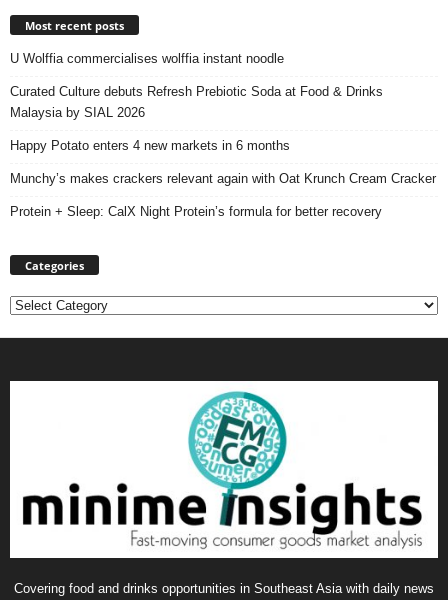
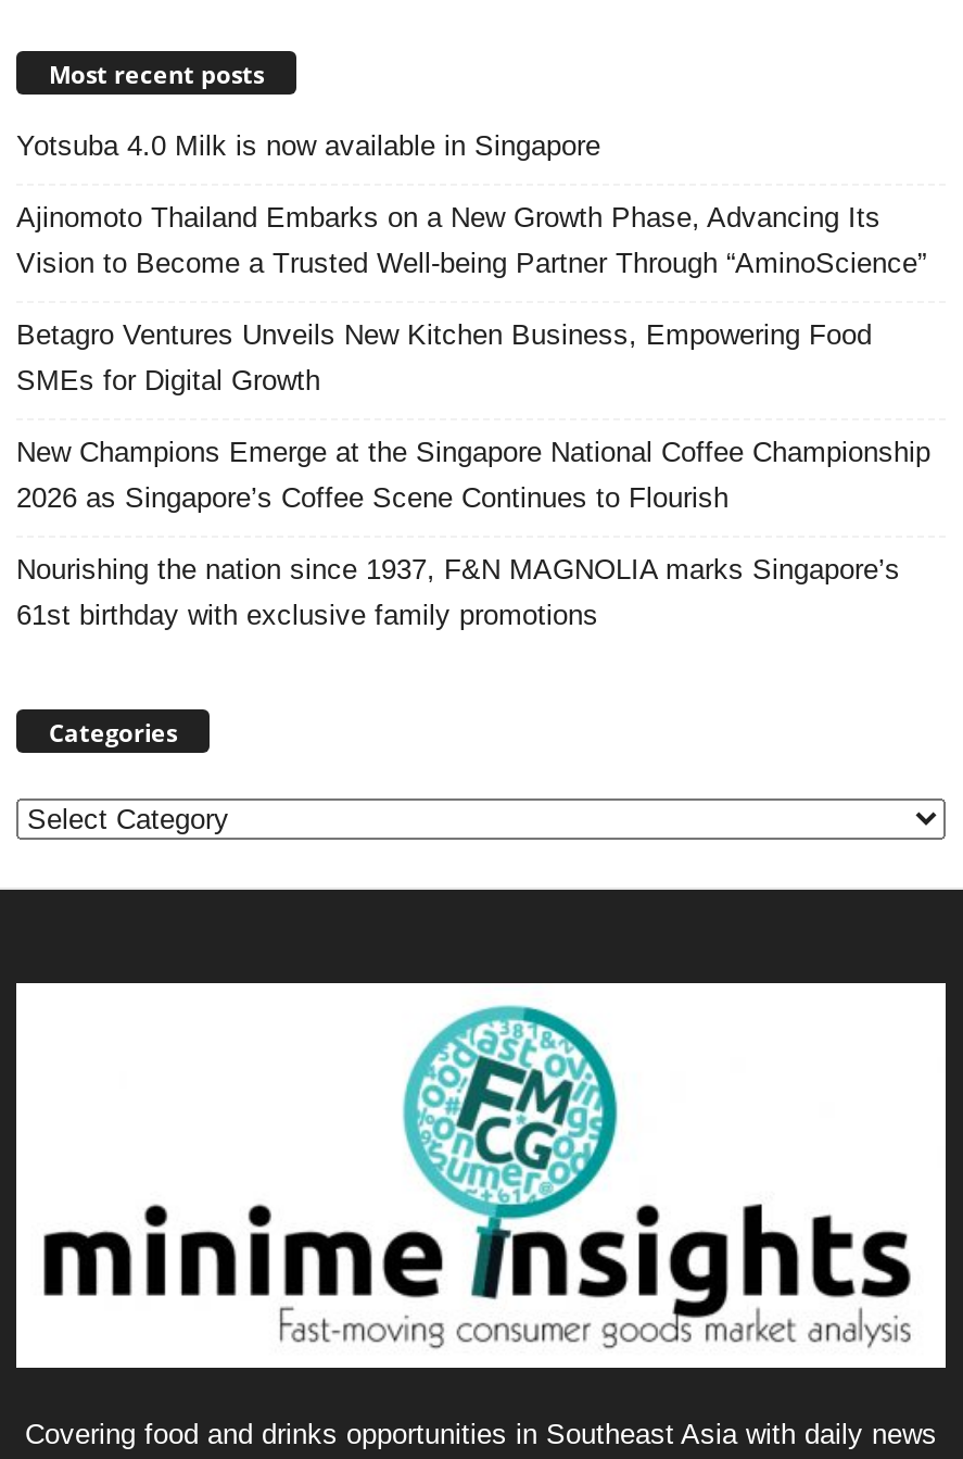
- U Wolffia commercialises wolffia instant noodle
+ Yotsuba 4.0 Milk is now available in Singapore

- Curated Culture debuts Refresh Prebiotic Soda at Food & Drinks
- Malaysia by SIAL 2026
+ Ajinomoto Thailand Embarks on a New Growth Phase, Advancing Its
+ Vision to Become a Trusted Well-being Partner Through “AminoScience”

- Happy Potato enters 4 new markets in 6 months
+ Betagro Ventures Unveils New Kitchen Business, Empowering Food
+ SMEs for Digital Growth

- Munchy’s makes crackers relevant again with Oat Krunch Cream Cracker
+ New Champions Emerge at the Singapore National Coffee Championship
+ 2026 as Singapore’s Coffee Scene Continues to Flourish

- Protein + Sleep: CalX Night Protein’s formula for better recovery
+ Nourishing the nation since 1937, F&N MAGNOLIA marks Singapore’s
+ 61st birthday with exclusive family promotions
